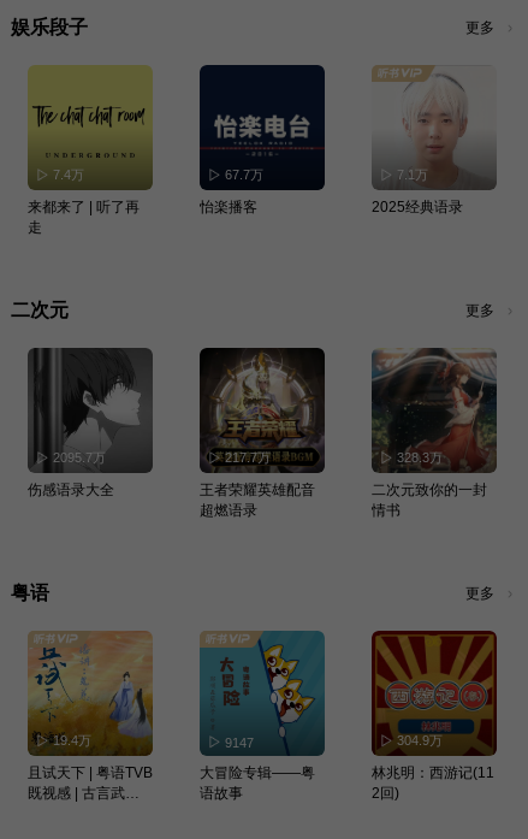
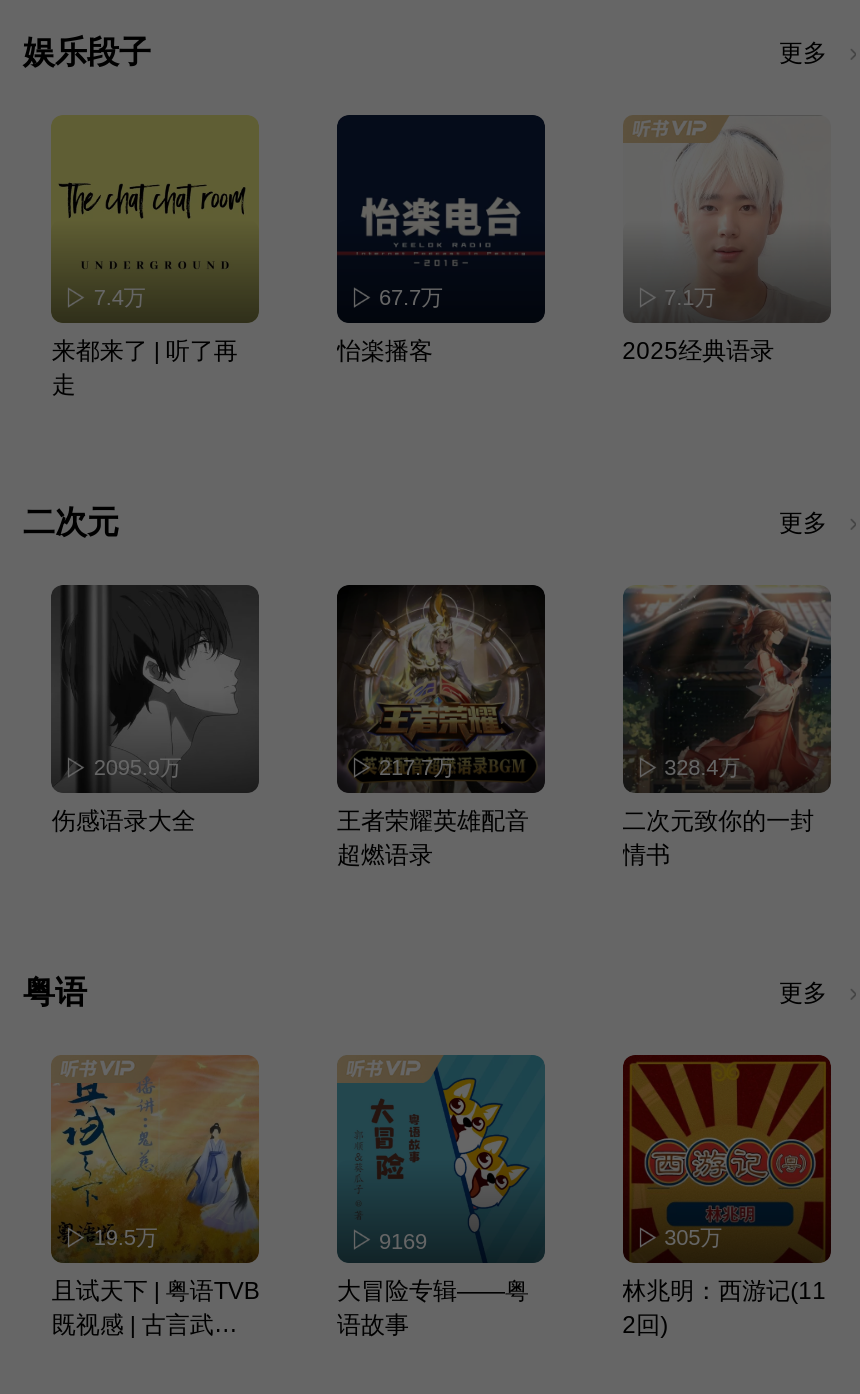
- 2095.7万
+ 2095.9万

- 328.3万
+ 328.4万

- 19.4万
+ 19.5万

- 9147
+ 9169

- 304.9万
+ 305万
